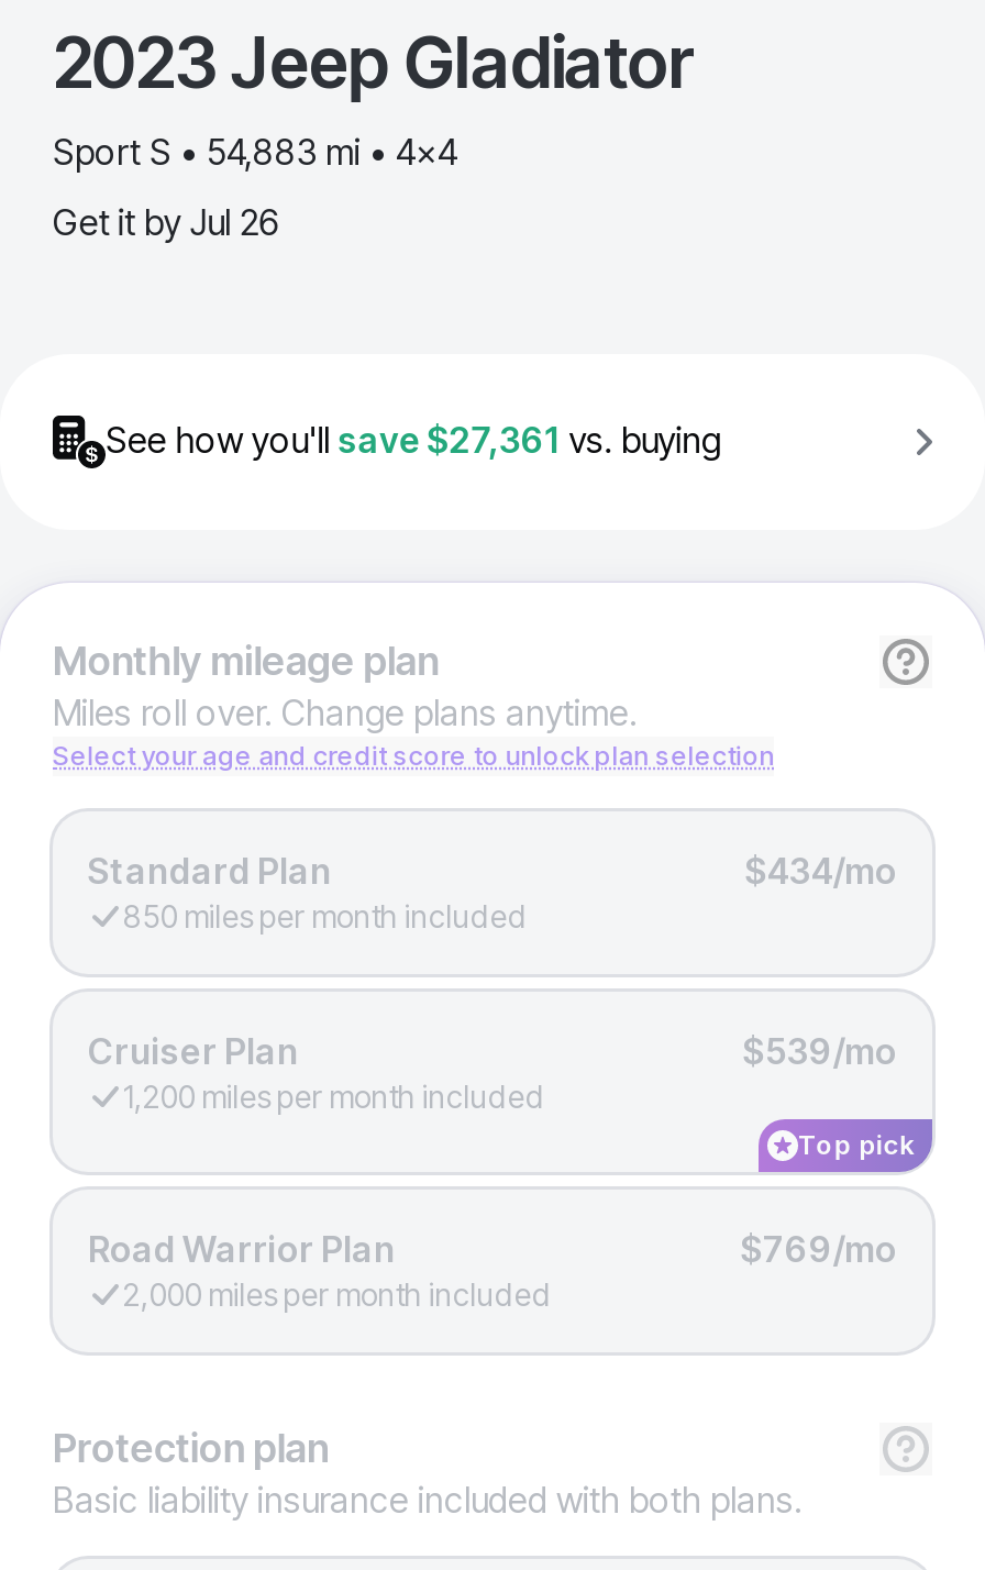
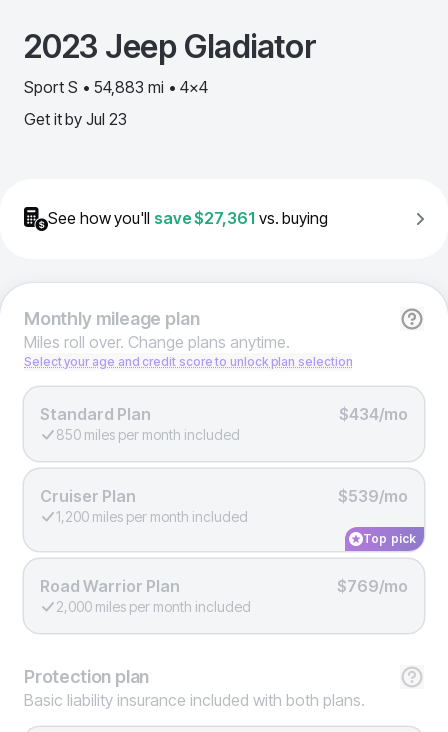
- Get it by Jul 26
+ Get it by Jul 23
